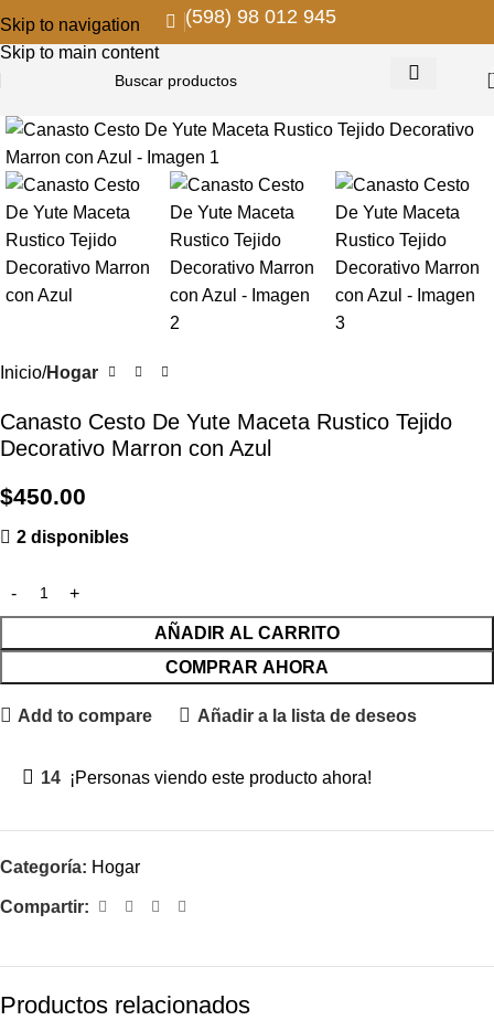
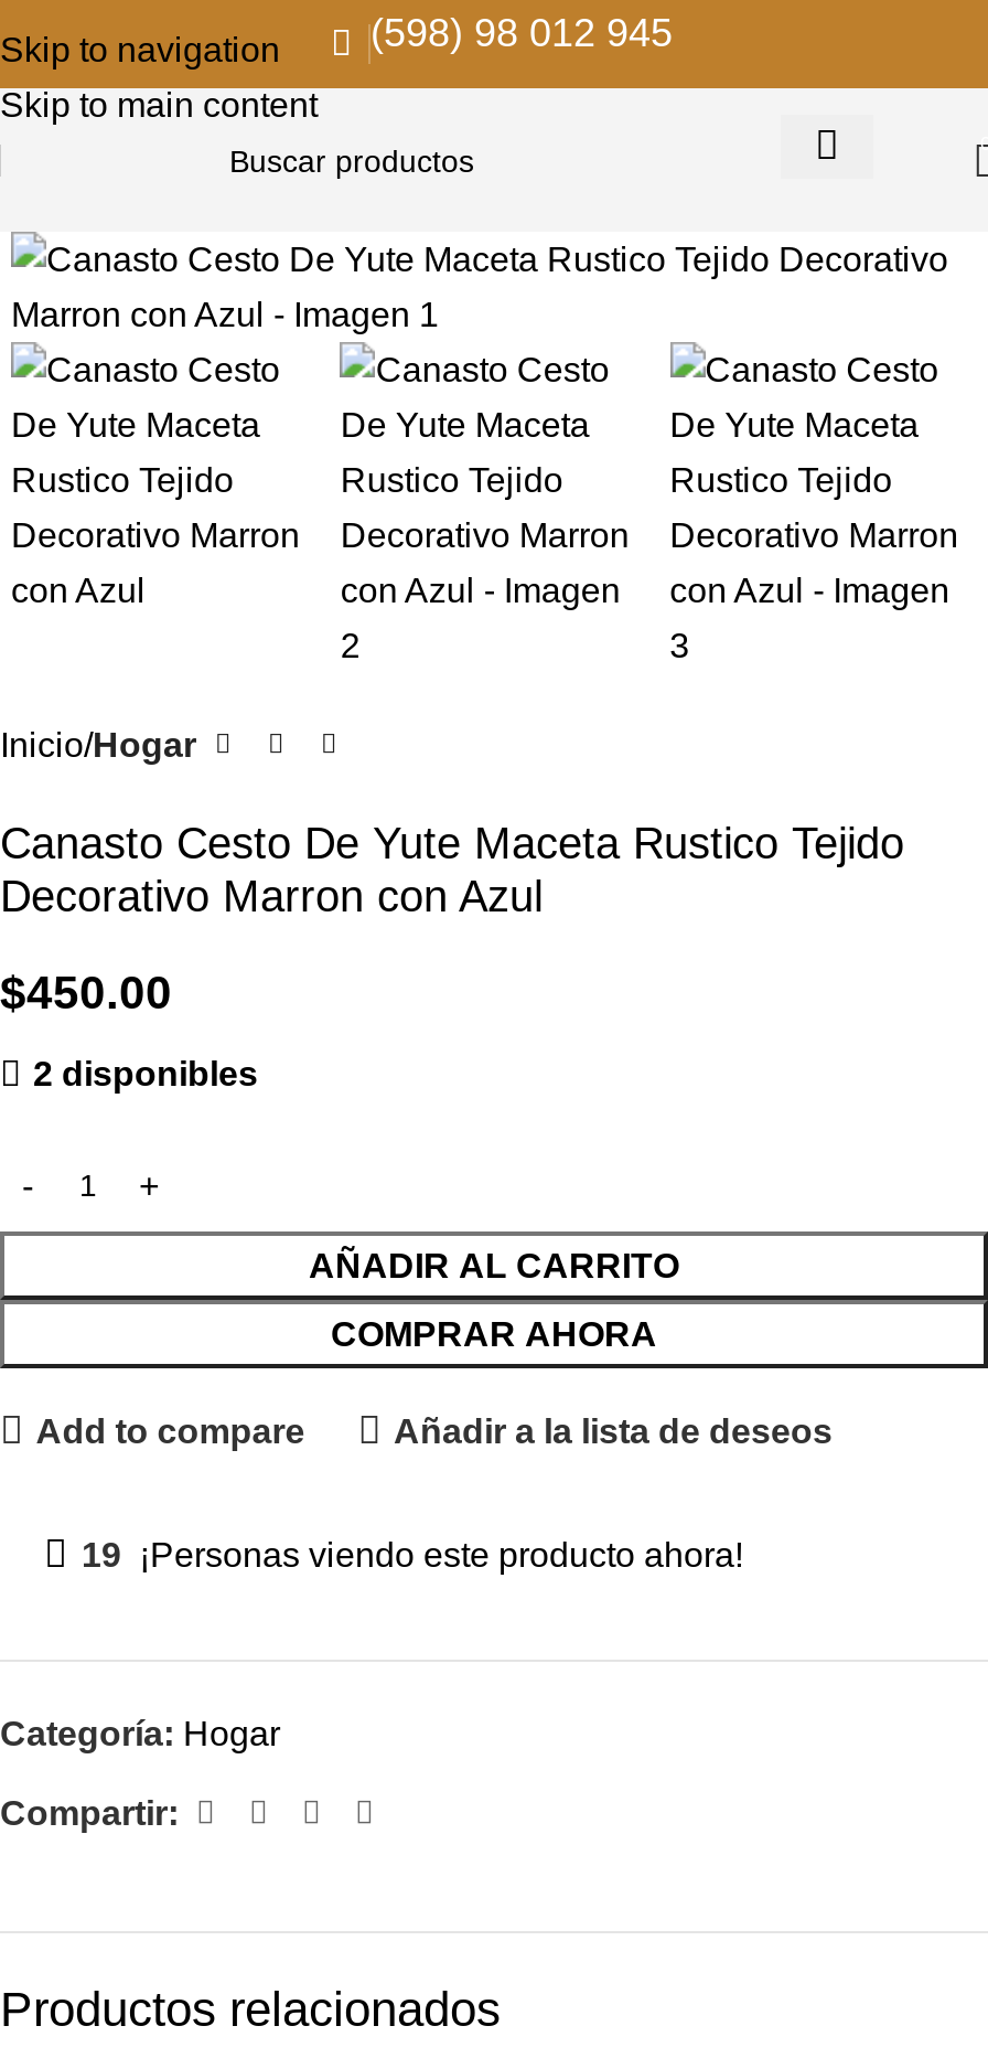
- 14 ¡Personas viendo este producto ahora!
+ 19 ¡Personas viendo este producto ahora!
